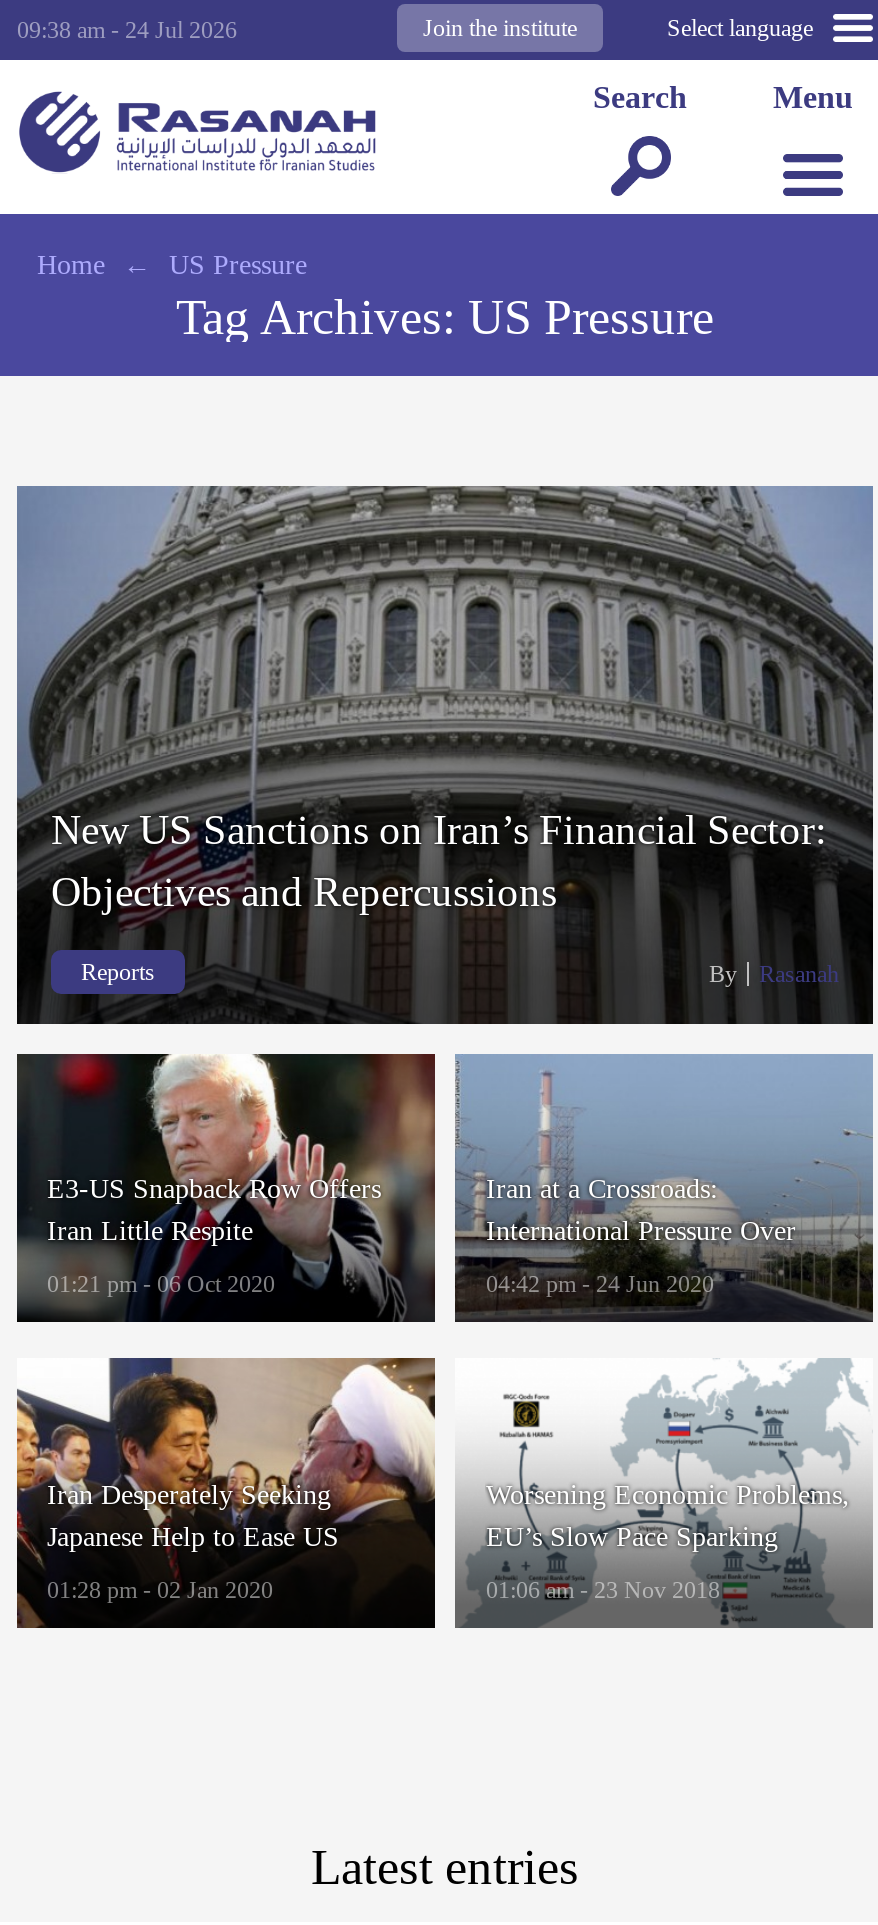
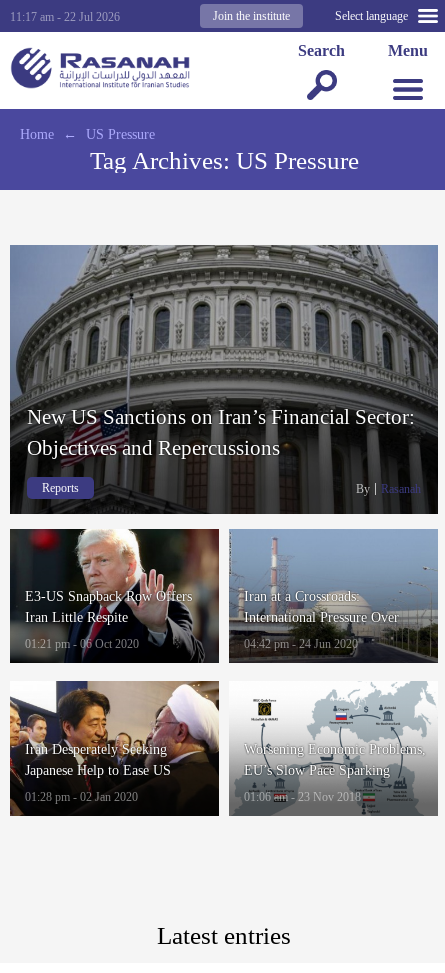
- 09:38 am - 24 Jul 2026
+ 11:17 am - 22 Jul 2026
